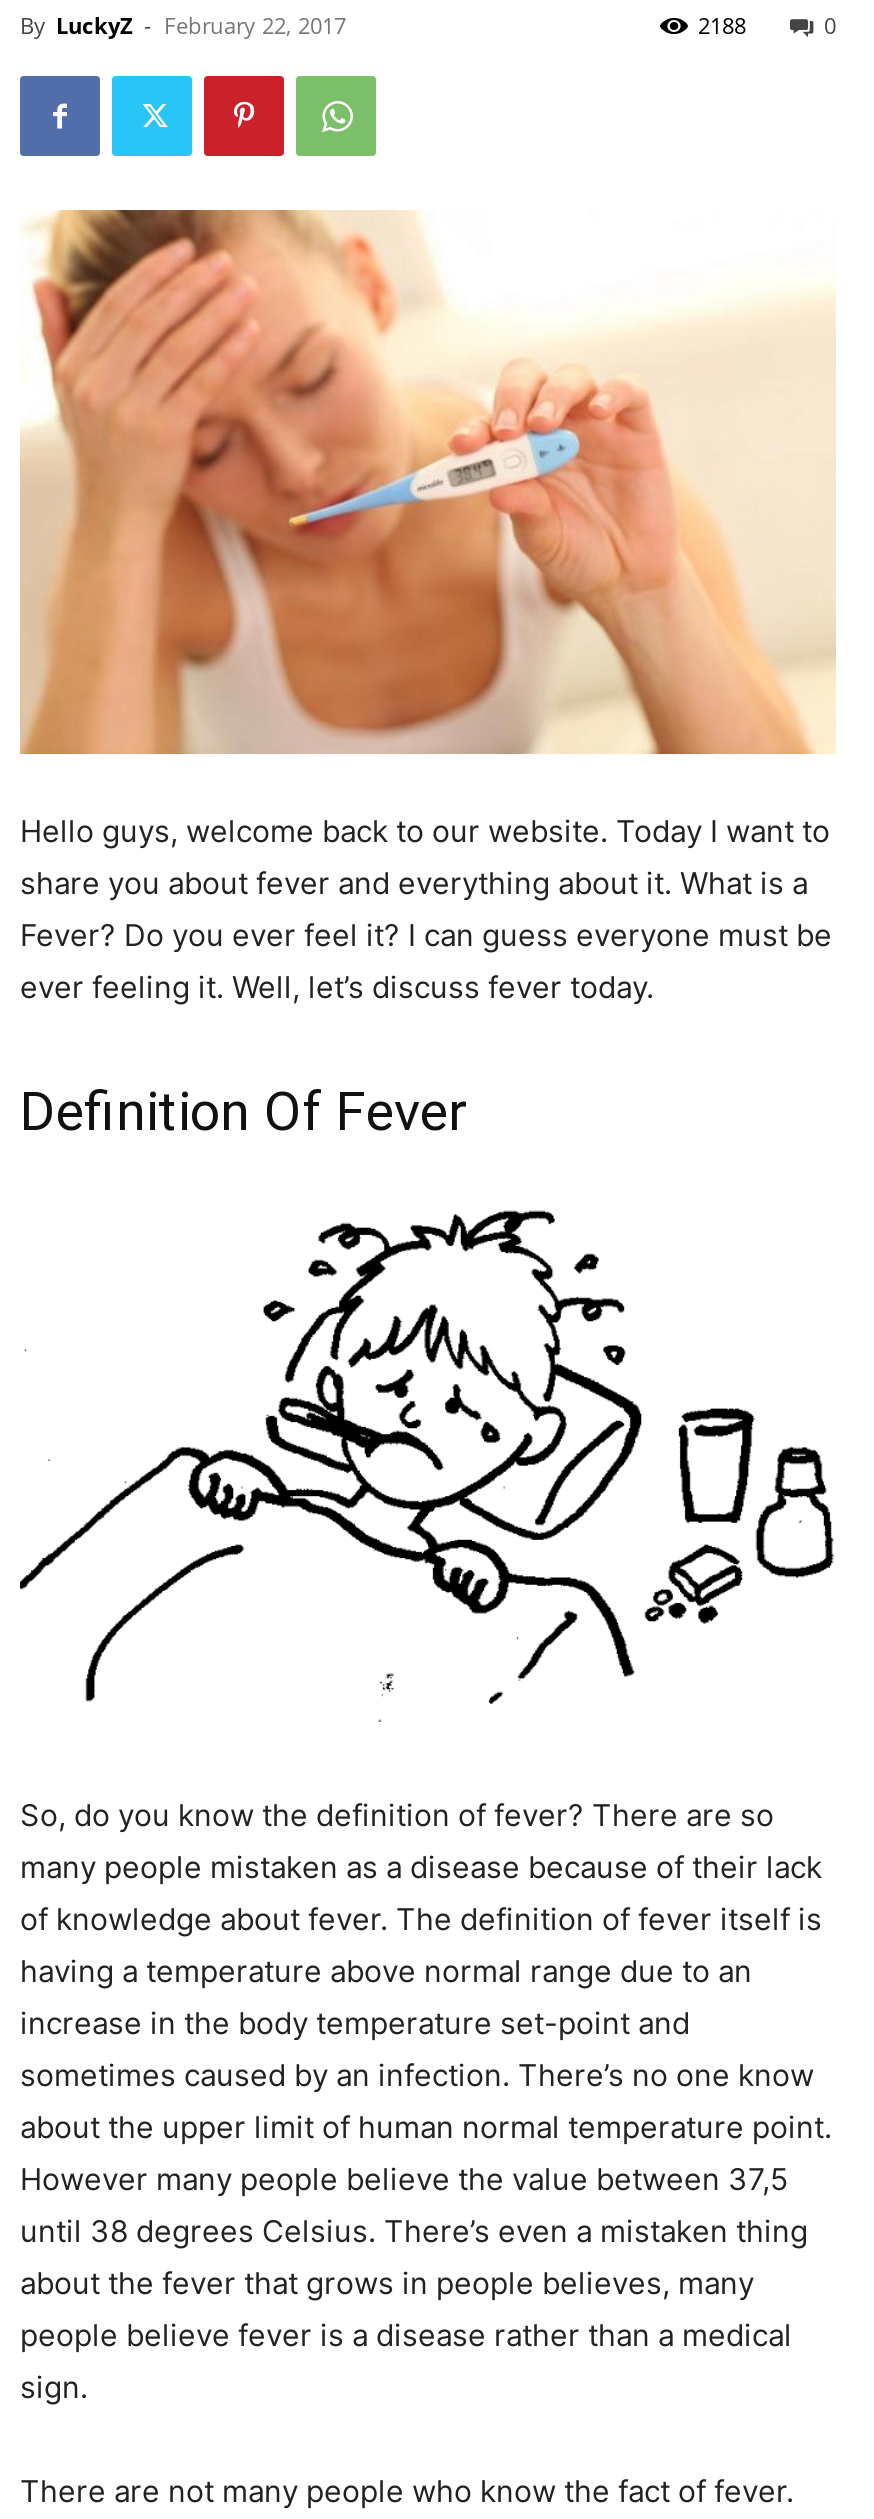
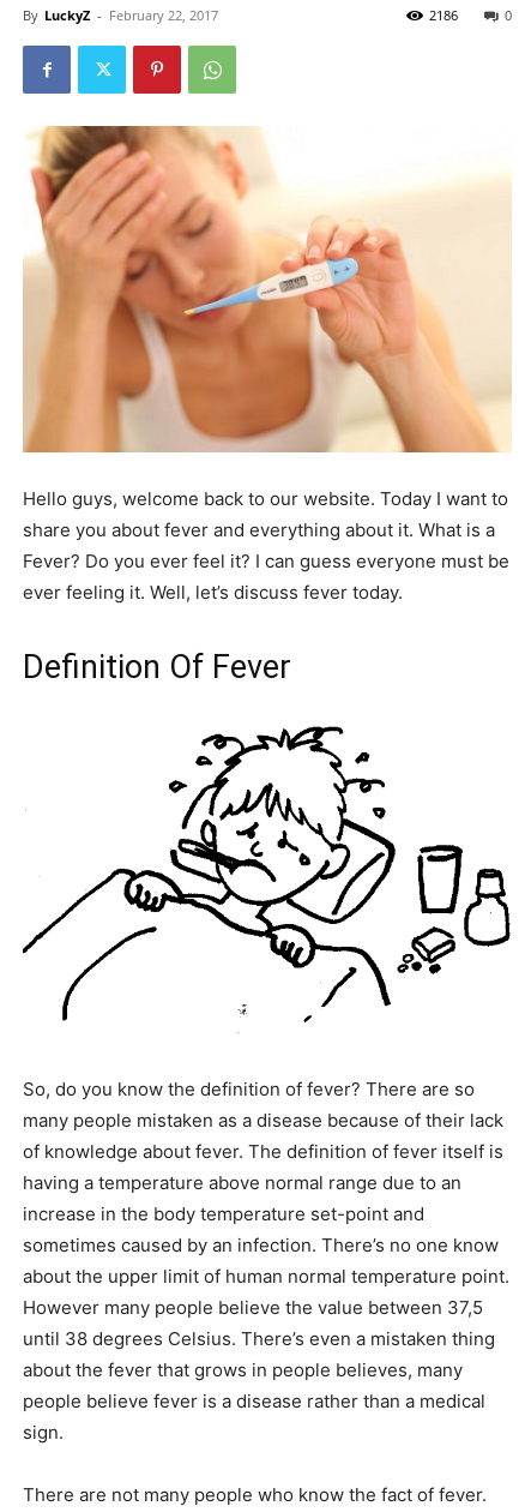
- 2188
+ 2186
